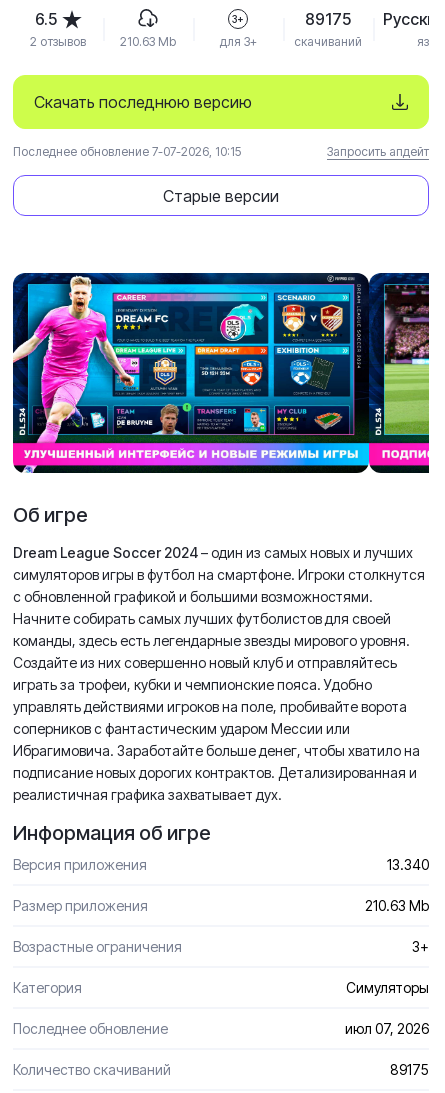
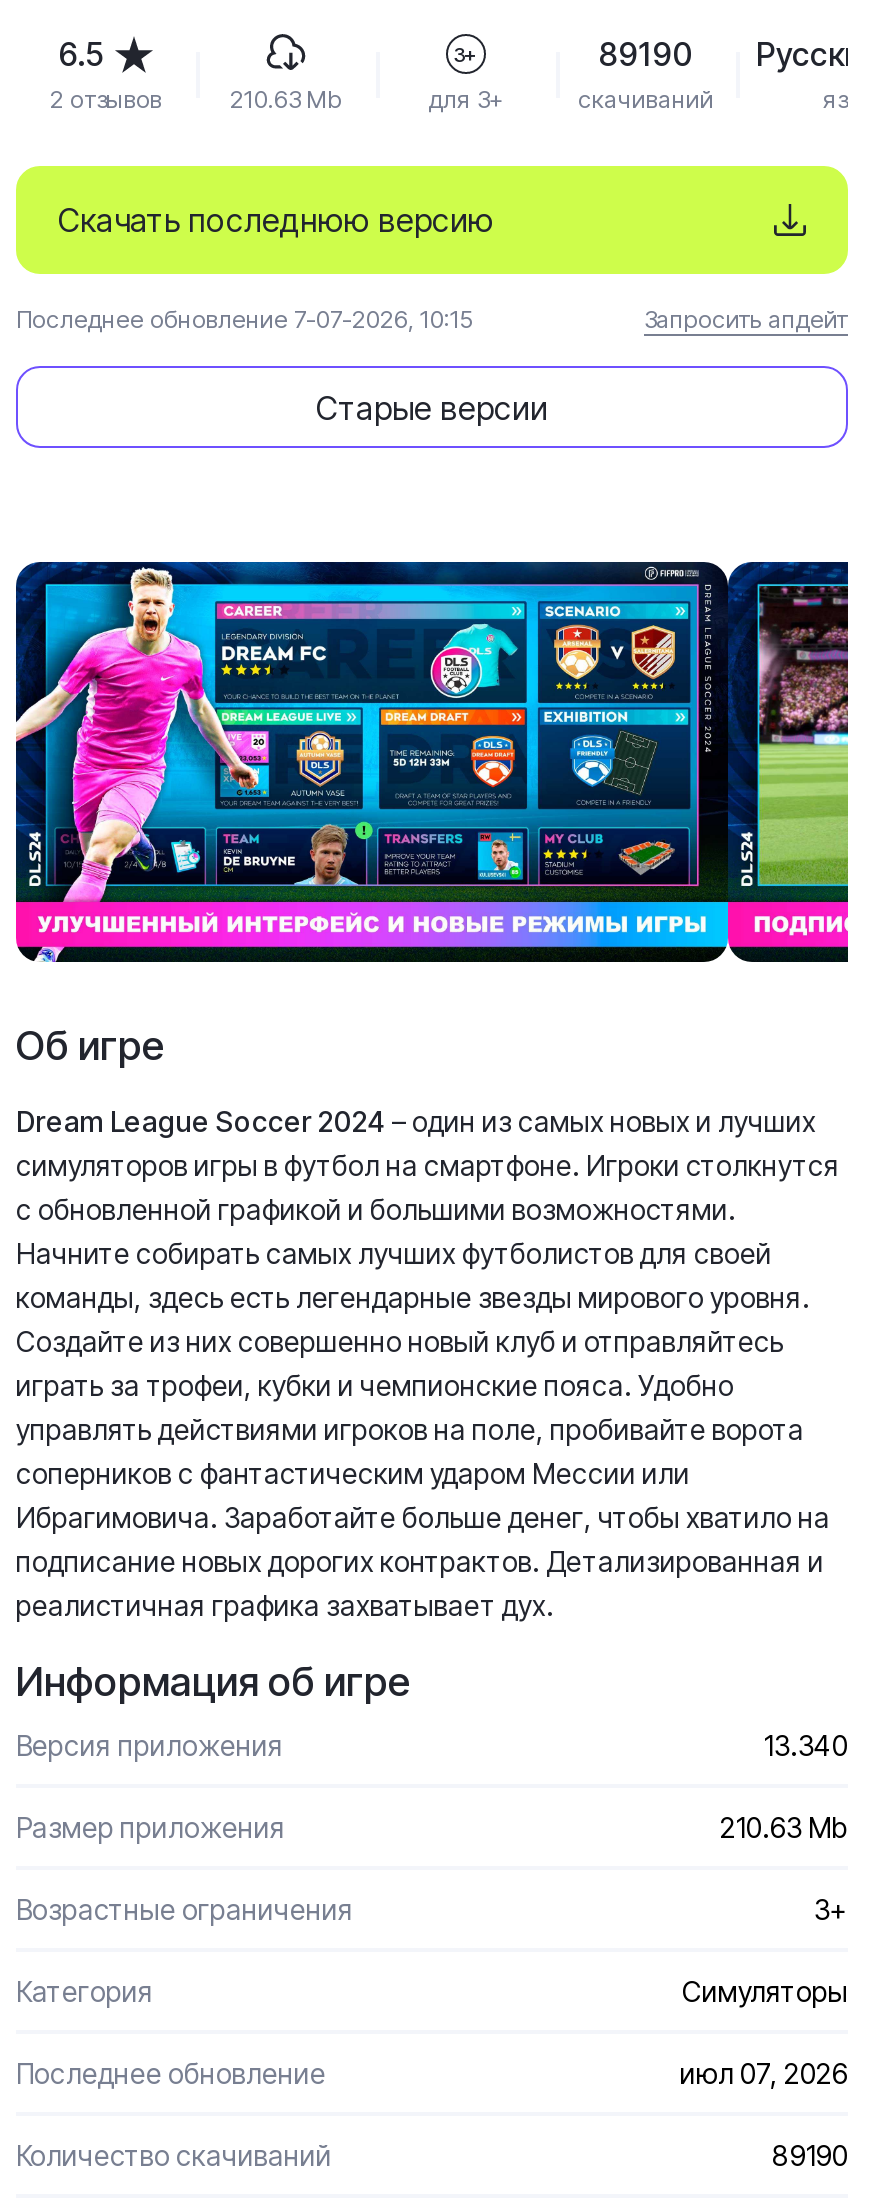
- 89175
+ 89190

- 89175
+ 89190
